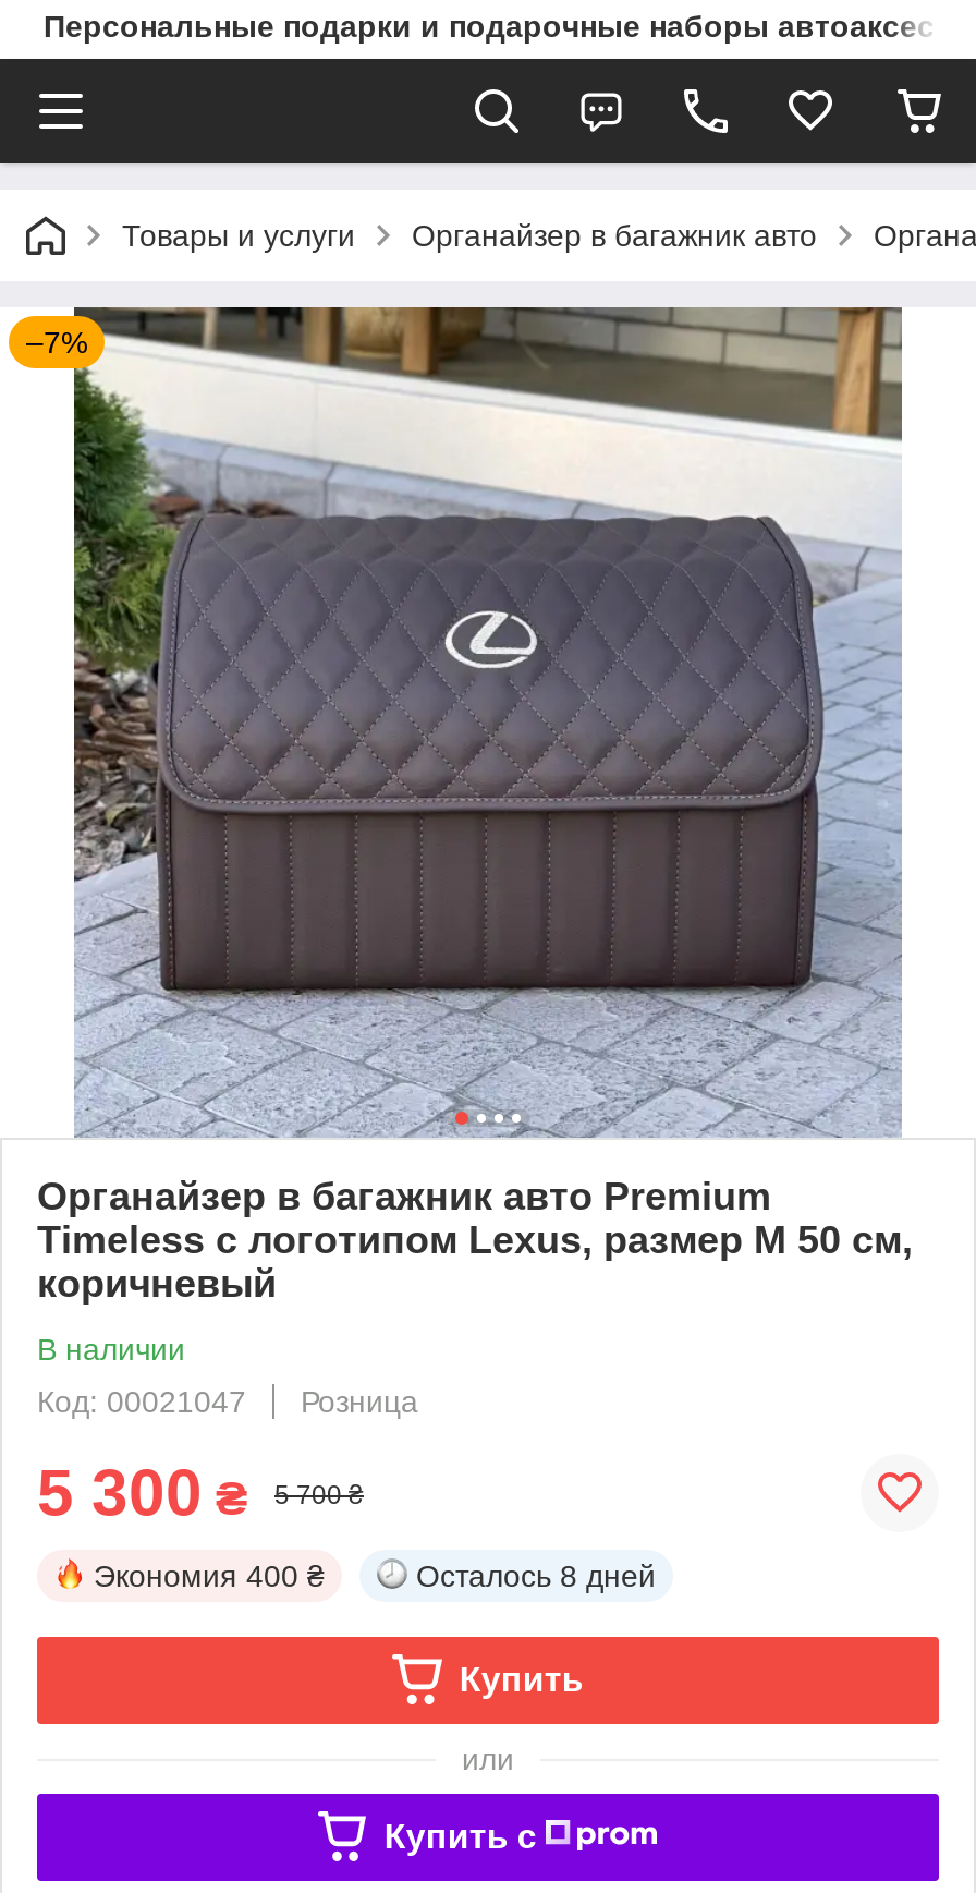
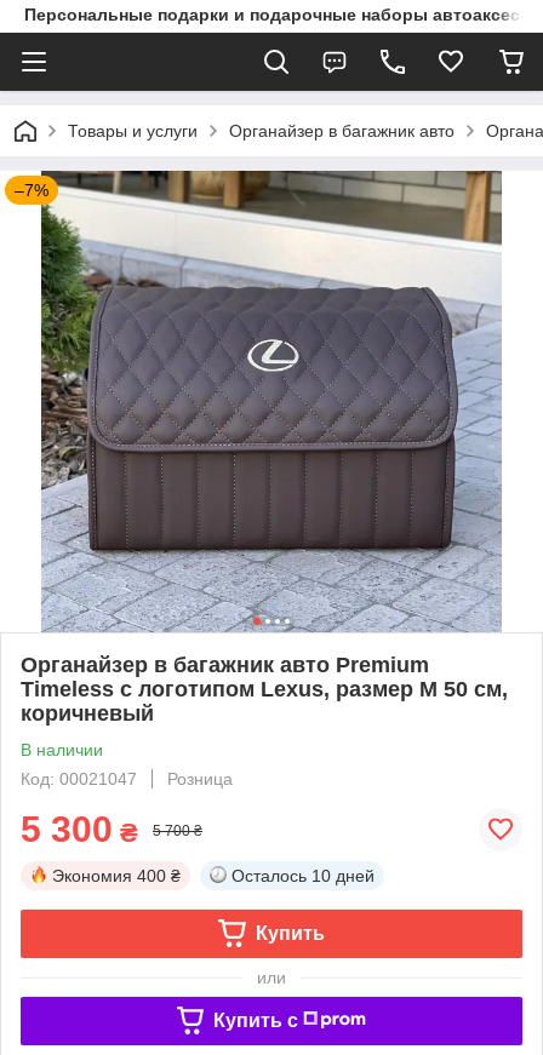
- Осталось 8 дней
+ Осталось 10 дней
